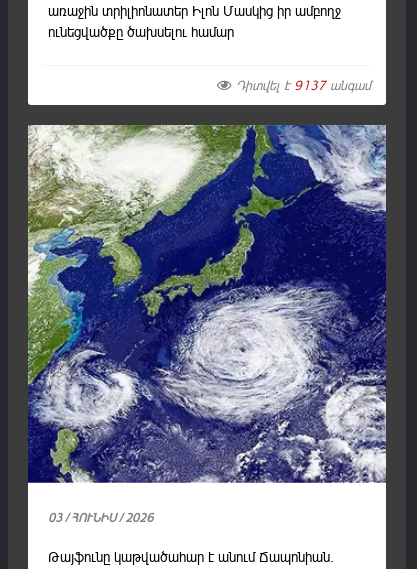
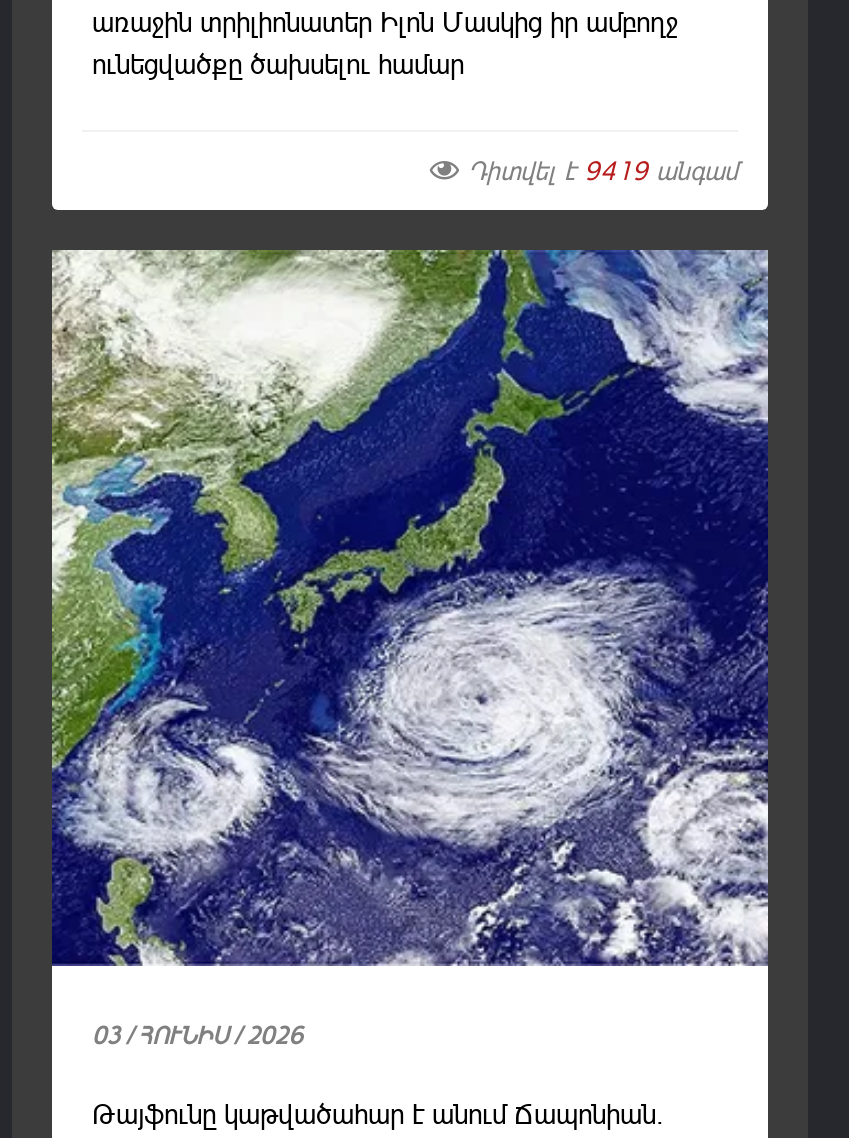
- Դիտվել է 9137 անգամ
+ Դիտվել է 9419 անգամ
